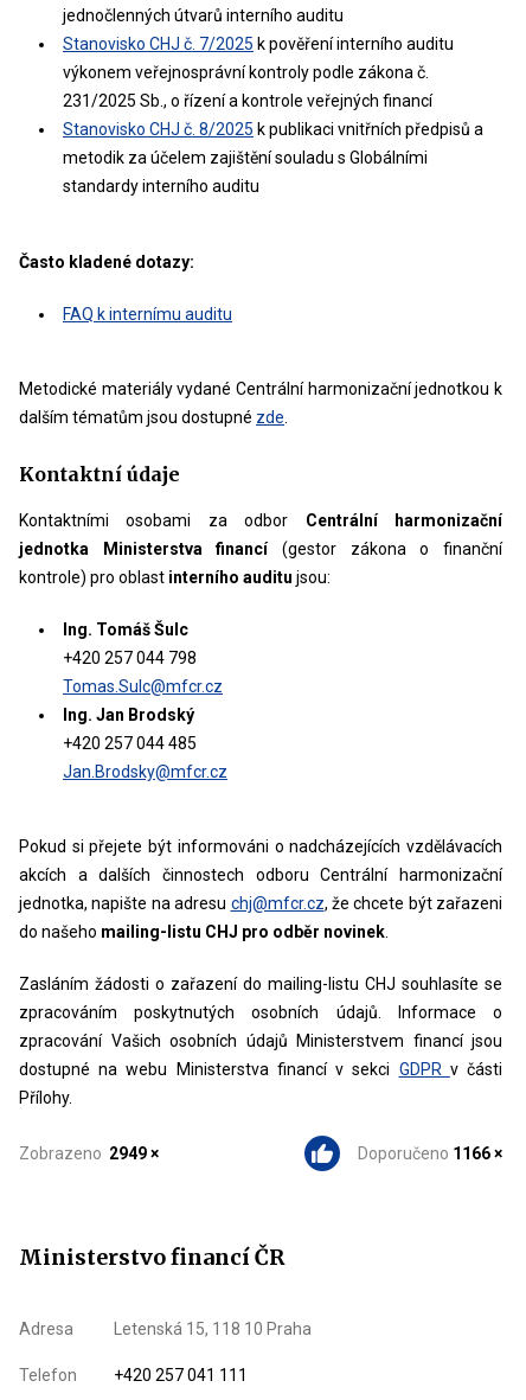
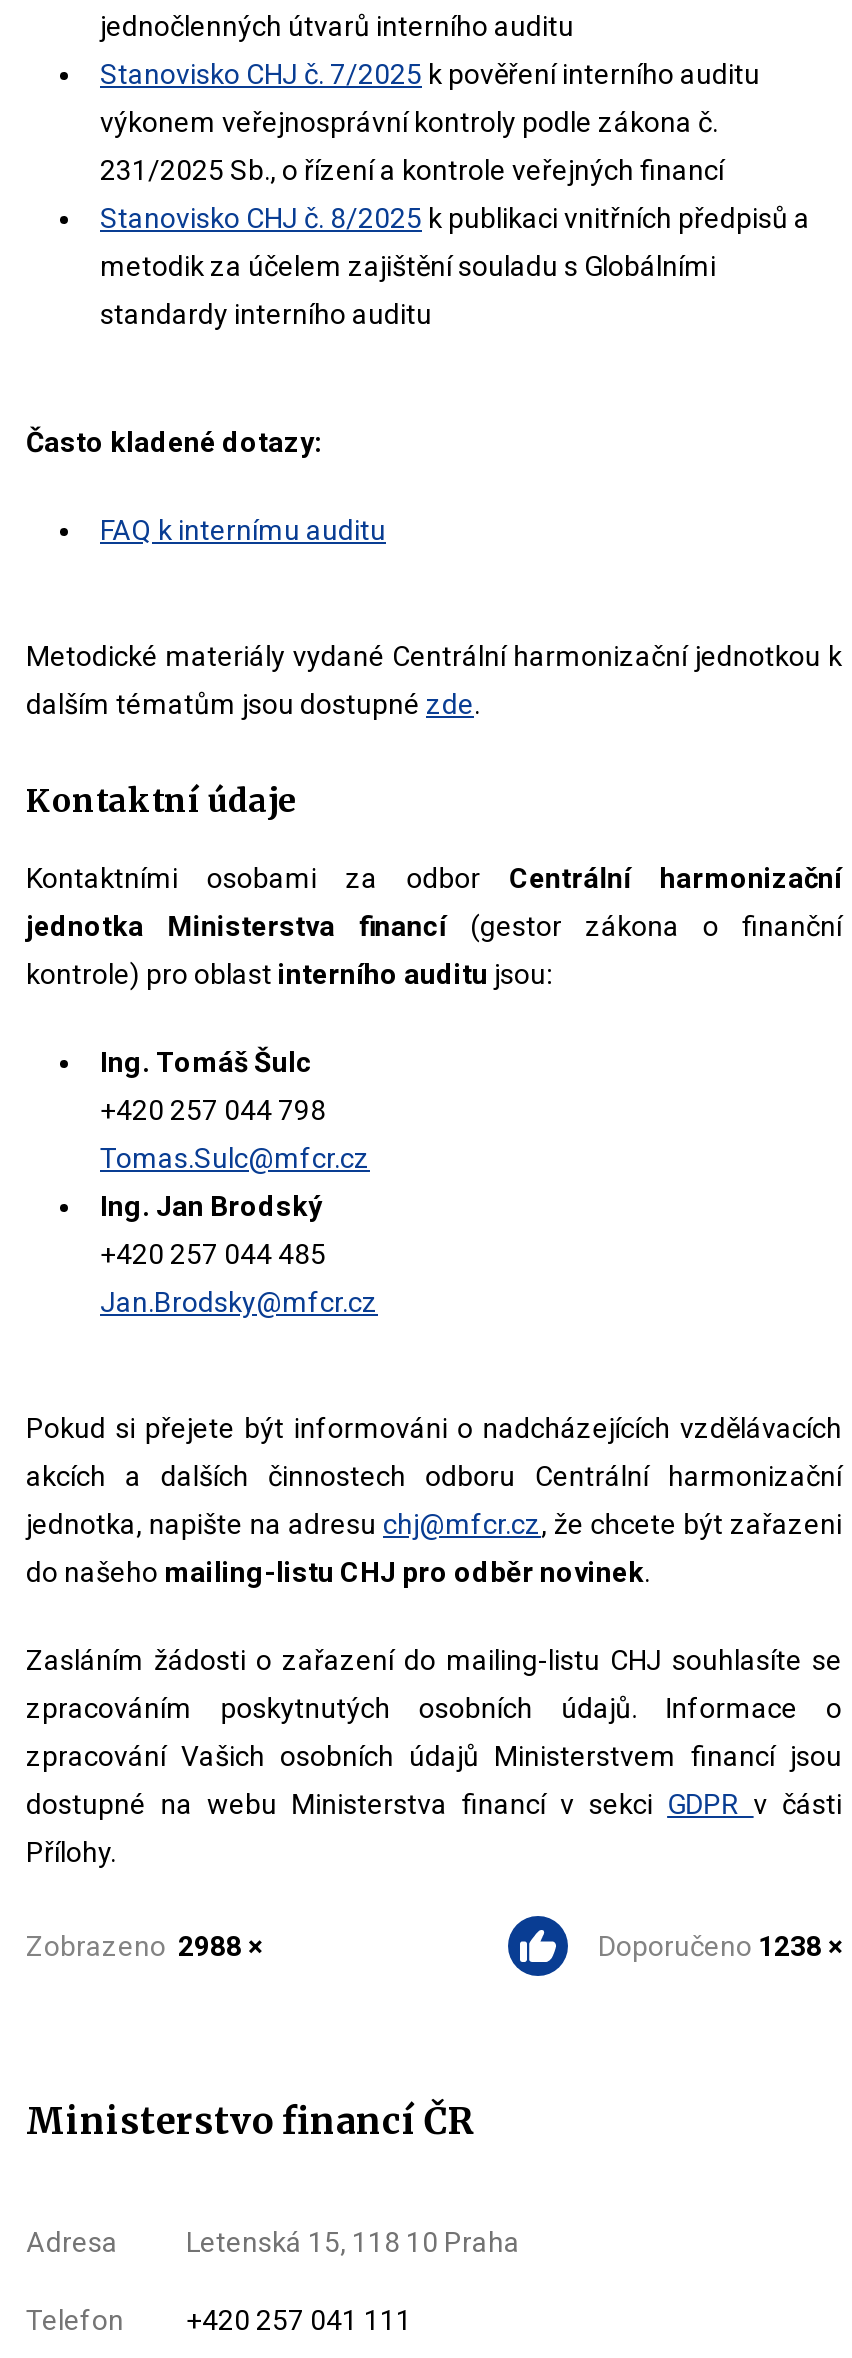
- Zobrazeno 2949 ×
+ Zobrazeno 2988 ×

- Doporučeno 1166 ×
+ Doporučeno 1238 ×
